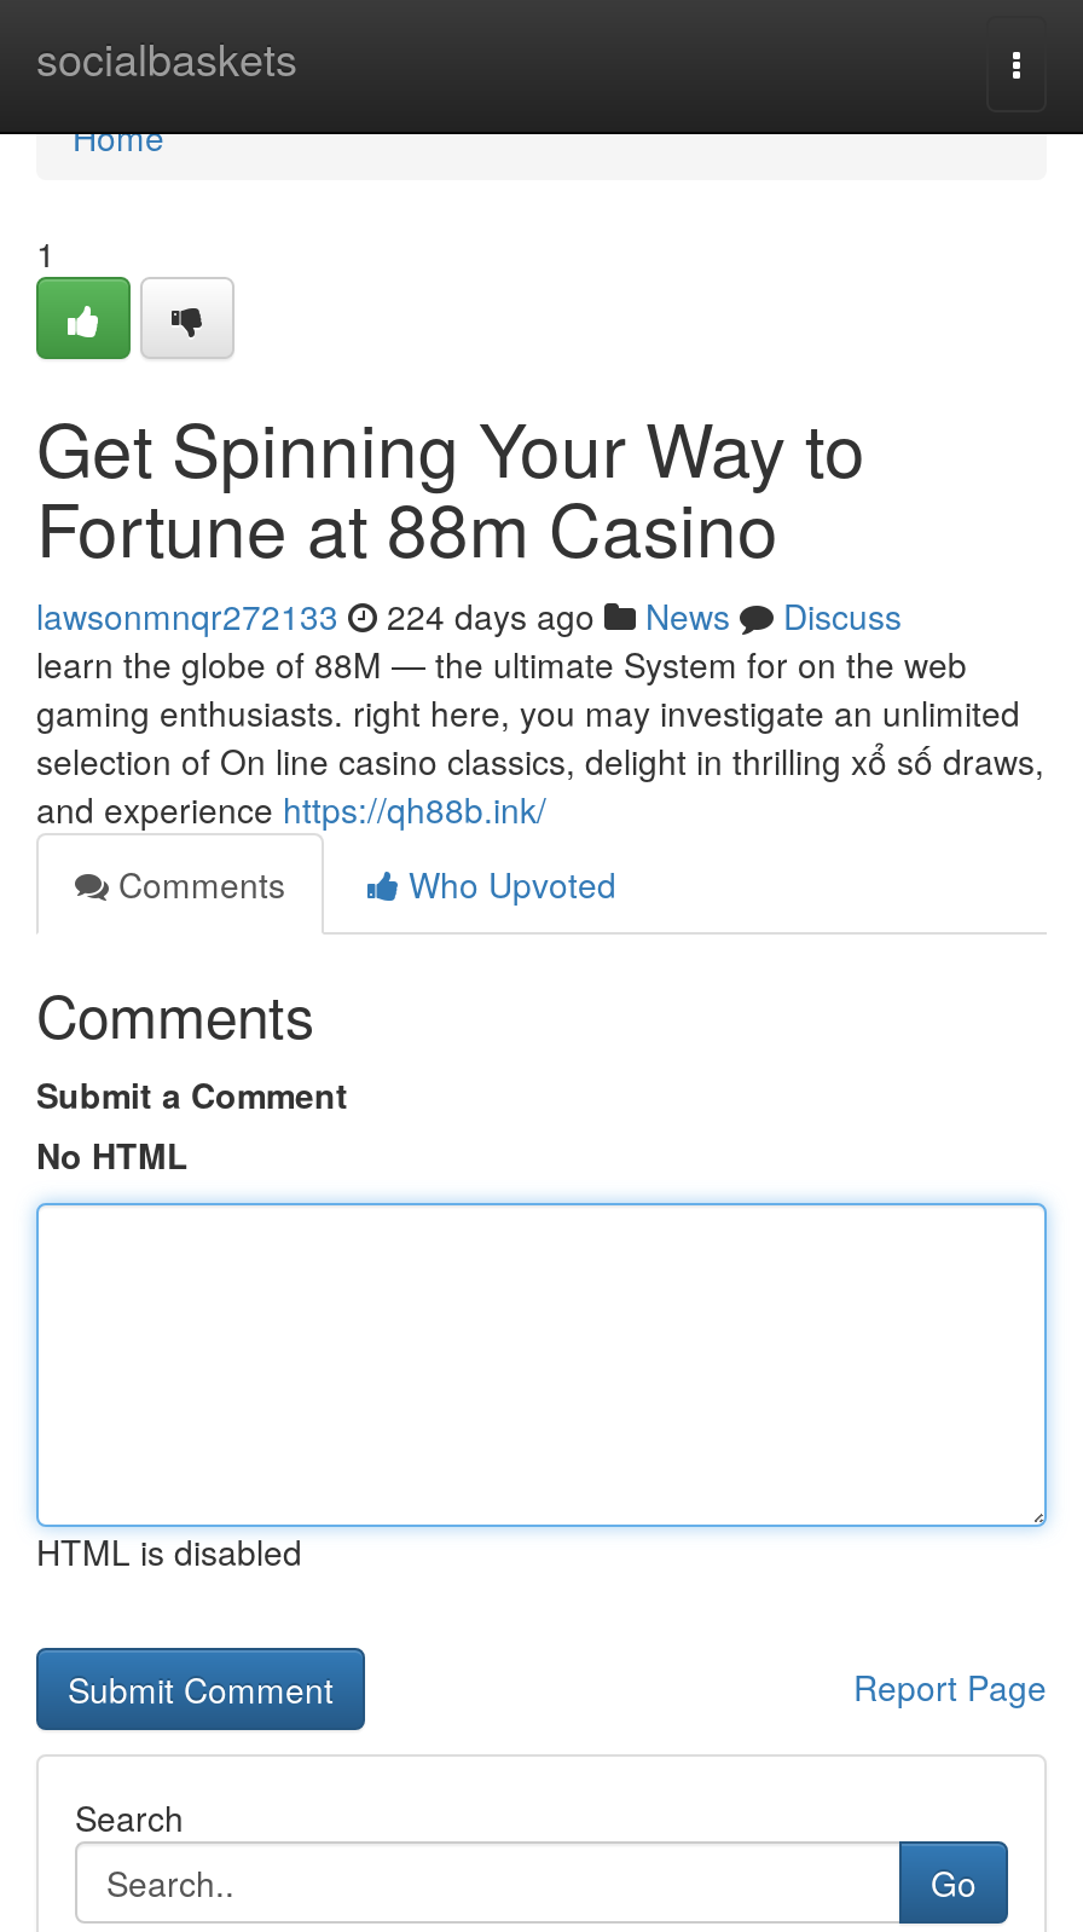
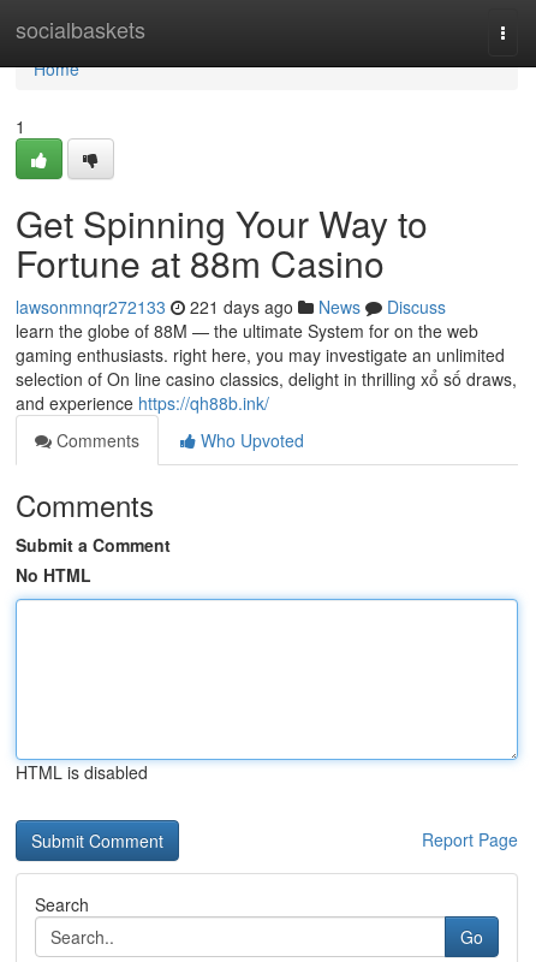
- lawsonmnqr272133 224 days ago News Discuss
+ lawsonmnqr272133 221 days ago News Discuss
